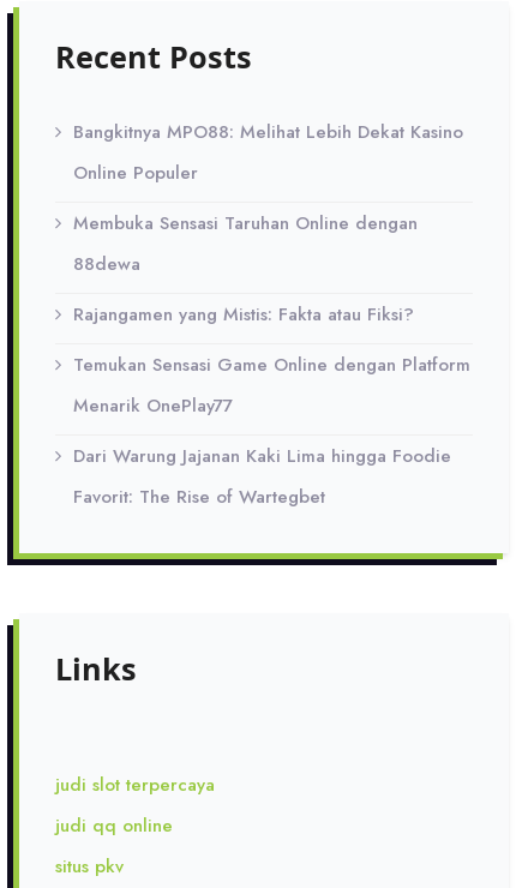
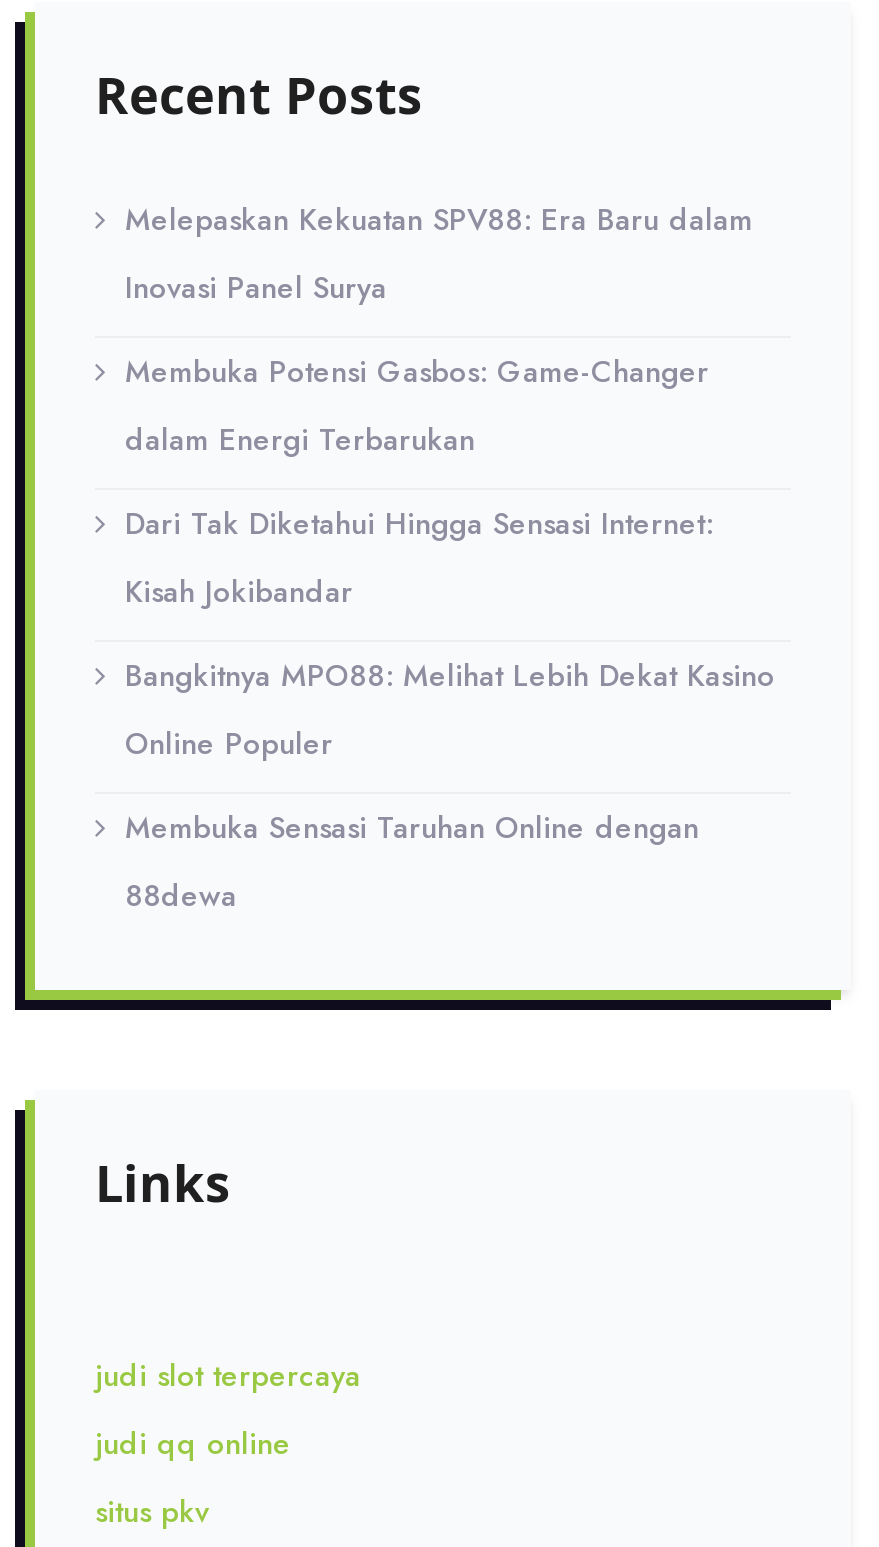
+ Melepaskan Kekuatan SPV88: Era Baru dalam
+ Inovasi Panel Surya
+ Membuka Potensi Gasbos: Game-Changer
+ dalam Energi Terbarukan
+ Dari Tak Diketahui Hingga Sensasi Internet:
+ Kisah Jokibandar

moved down: Bangkitnya MPO88: Melihat Lebih Dekat Kasino | Online Populer | Membuka Sensasi Taruhan Online dengan | 88dewa

- Rajangamen yang Mistis: Fakta atau Fiksi?
- Temukan Sensasi Game Online dengan Platform
- Menarik OnePlay77
- Dari Warung Jajanan Kaki Lima hingga Foodie
- Favorit: The Rise of Wartegbet
